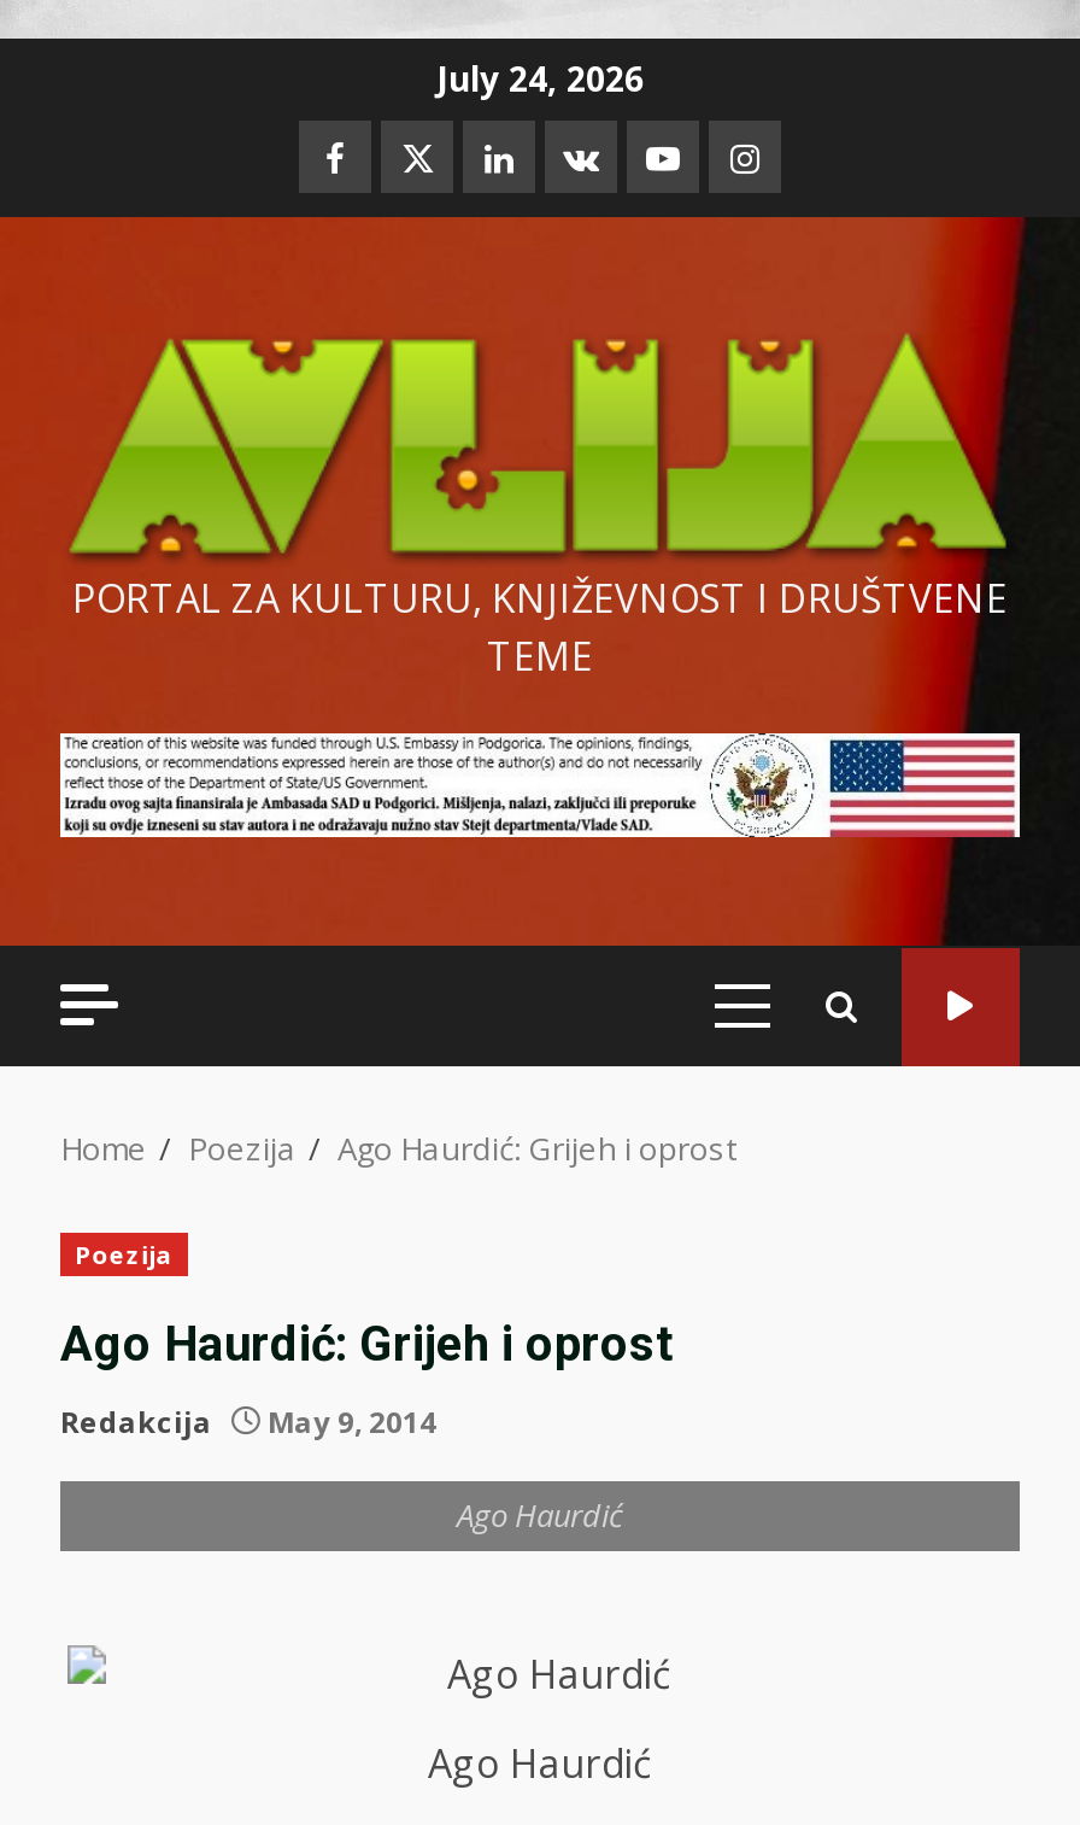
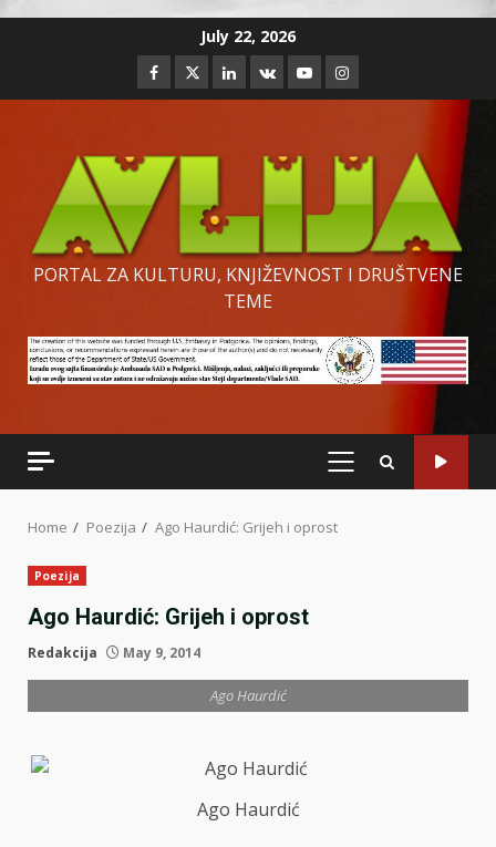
- July 24, 2026
+ July 22, 2026
